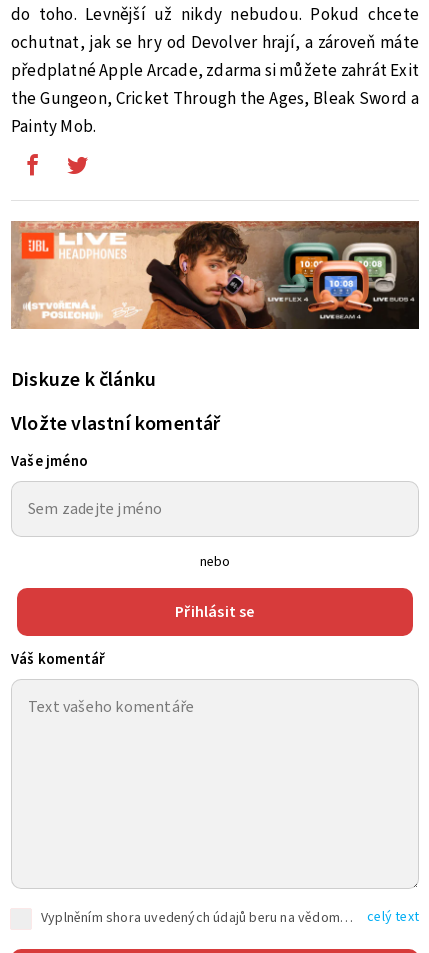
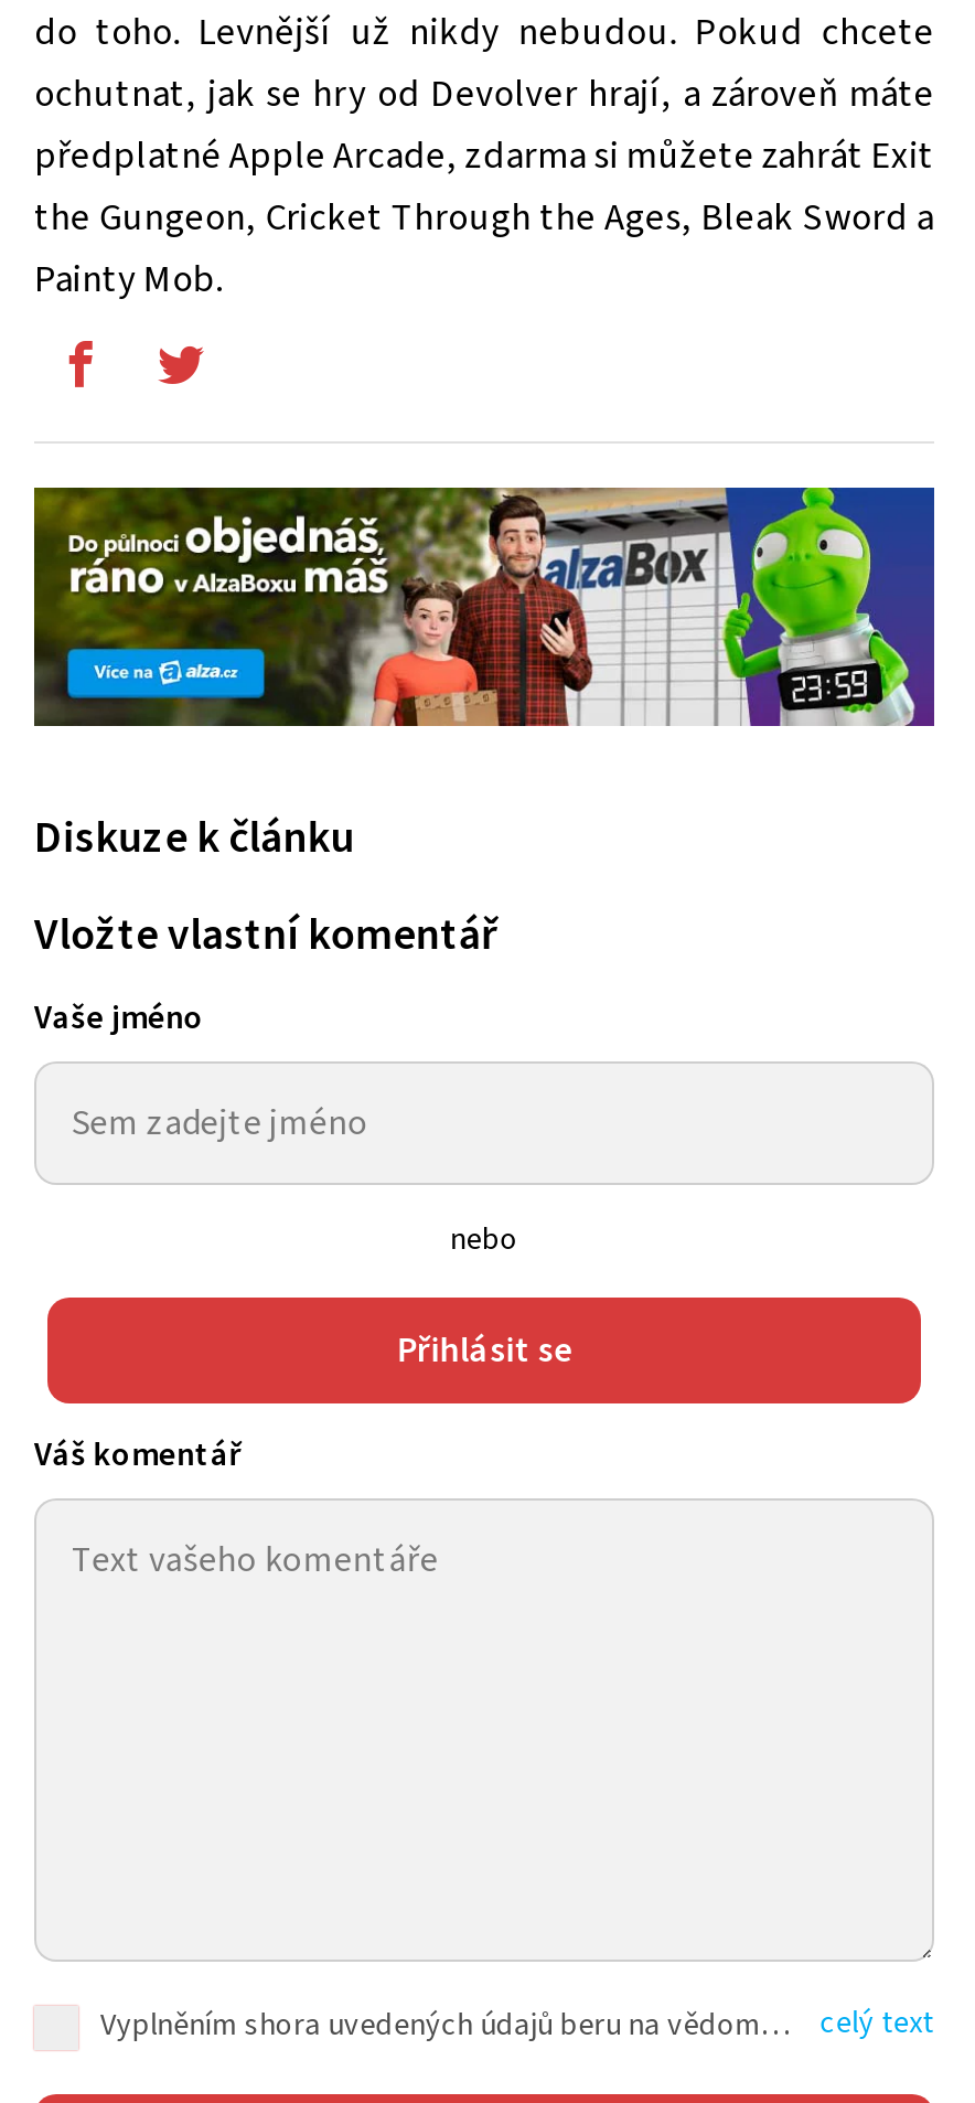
- [image]
+ [image]
